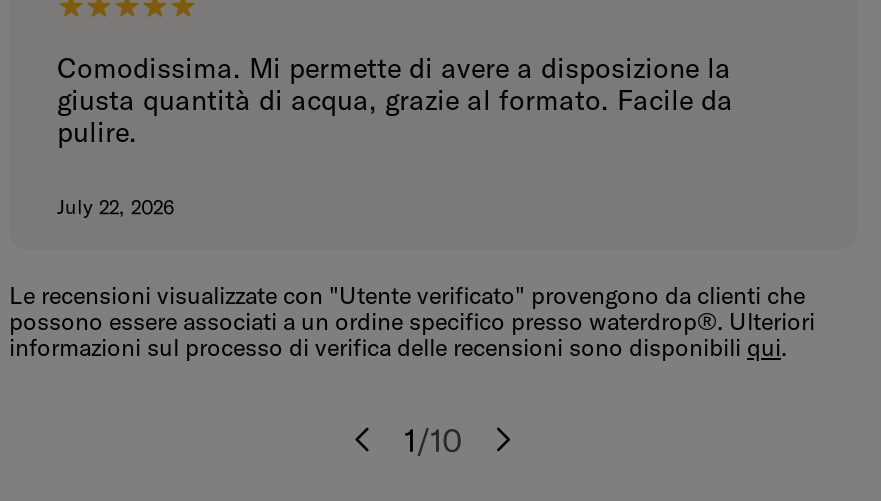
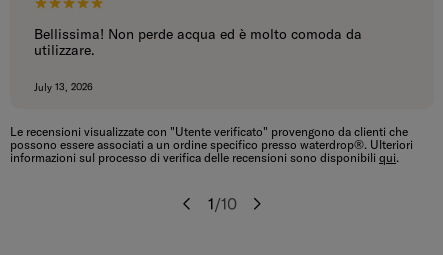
- Comodissima. Mi permette di avere a disposizione la
- giusta quantità di acqua, grazie al formato. Facile da
- pulire.
+ Bellissima! Non perde acqua ed è molto comoda da
+ utilizzare.

- July 22, 2026
+ July 13, 2026
